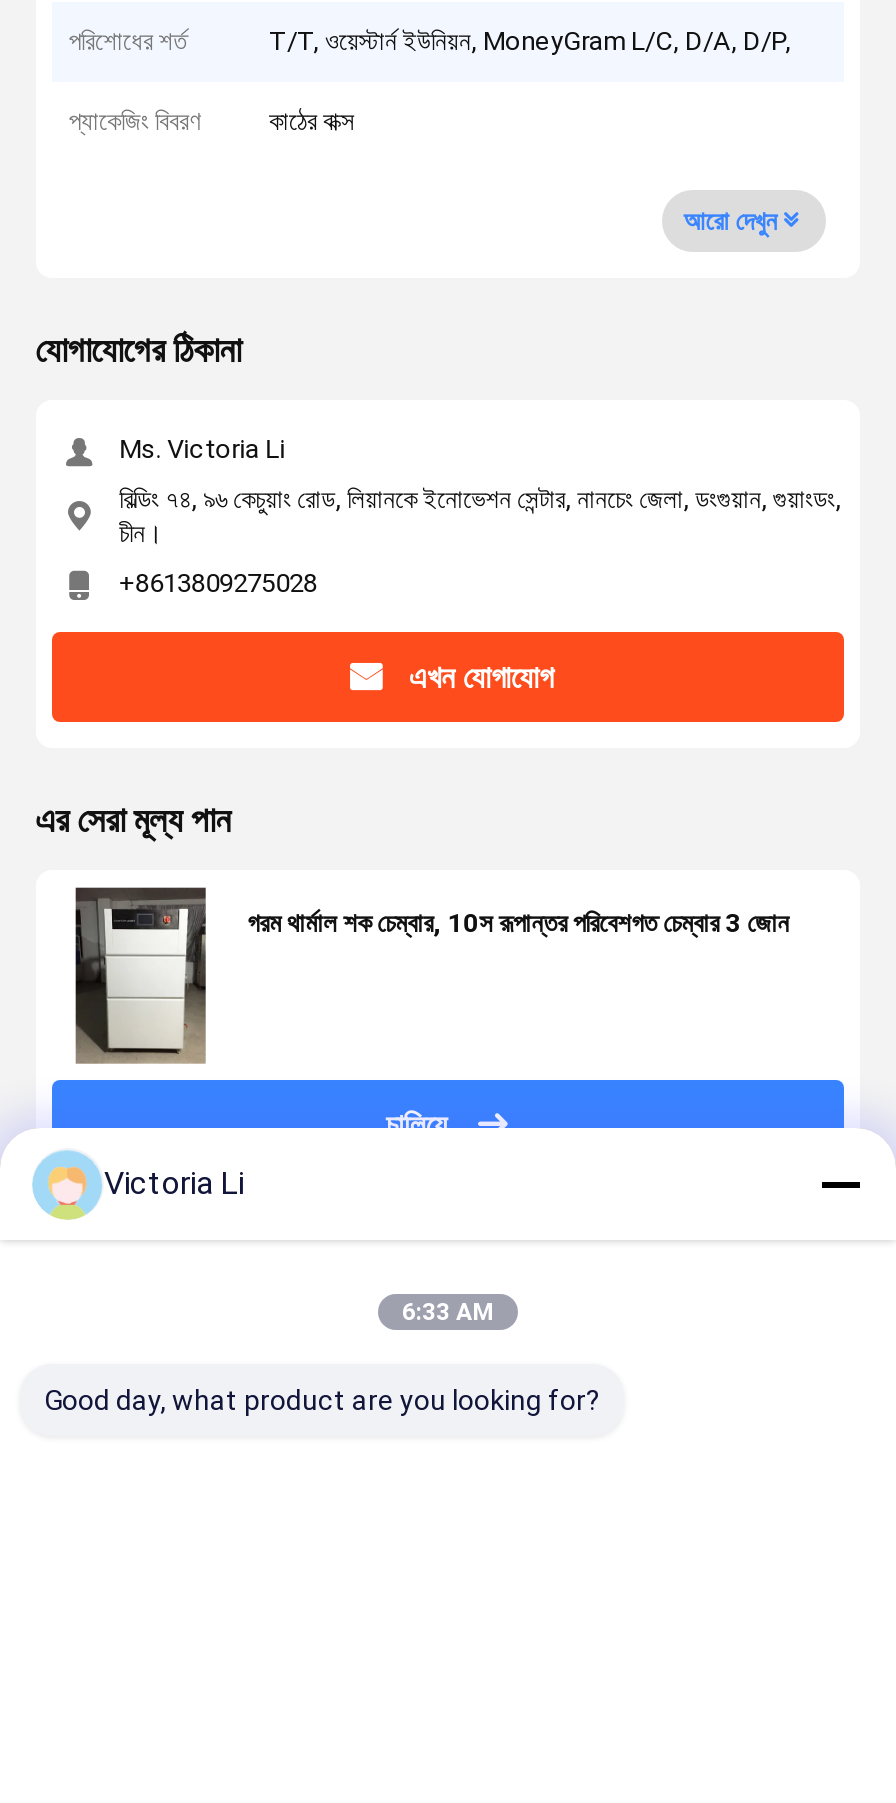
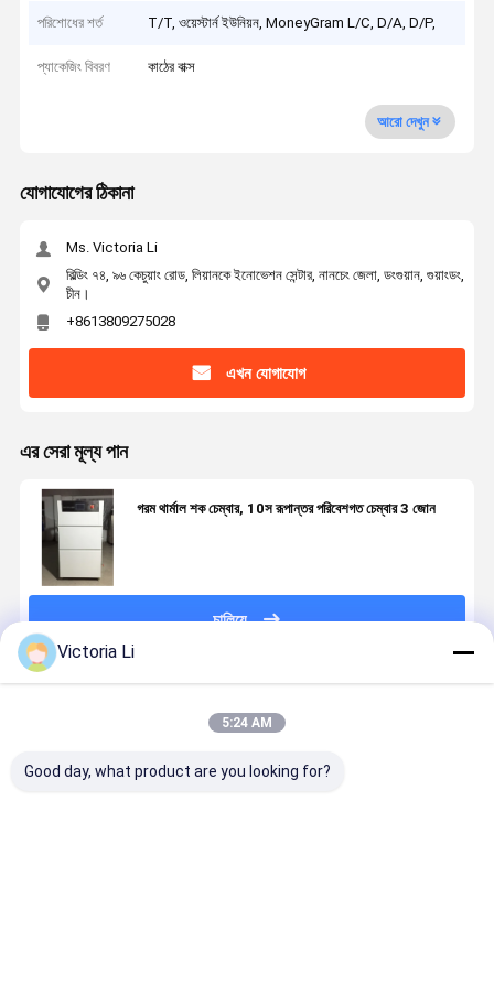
- 6:33 AM
+ 5:24 AM
